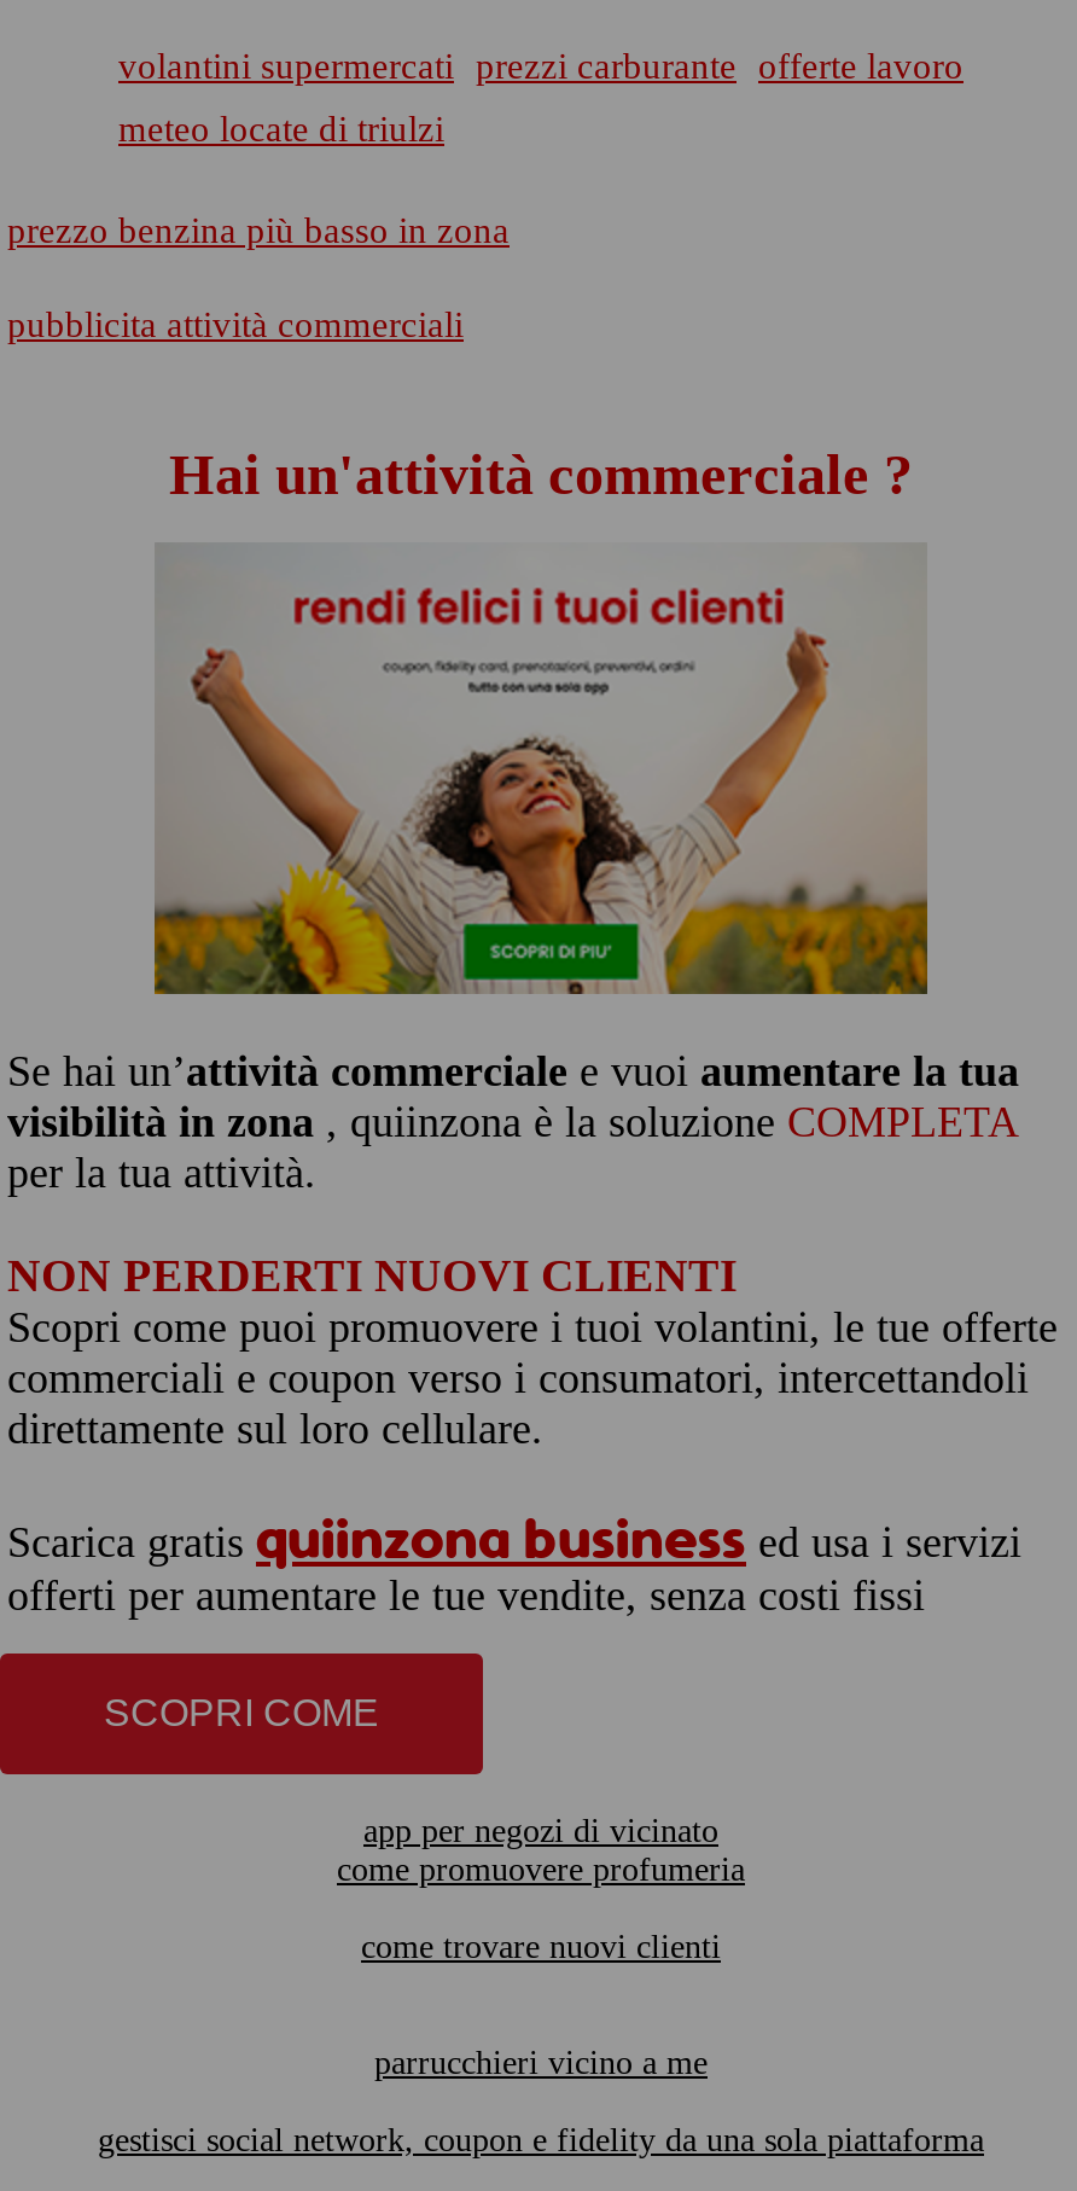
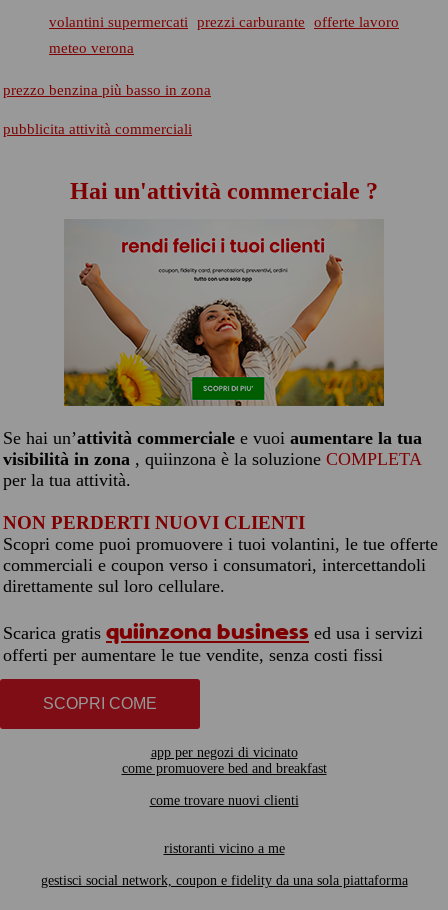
- meteo locate di triulzi
+ meteo verona

- come promuovere profumeria
+ come promuovere bed and breakfast

- parrucchieri vicino a me
+ ristoranti vicino a me
